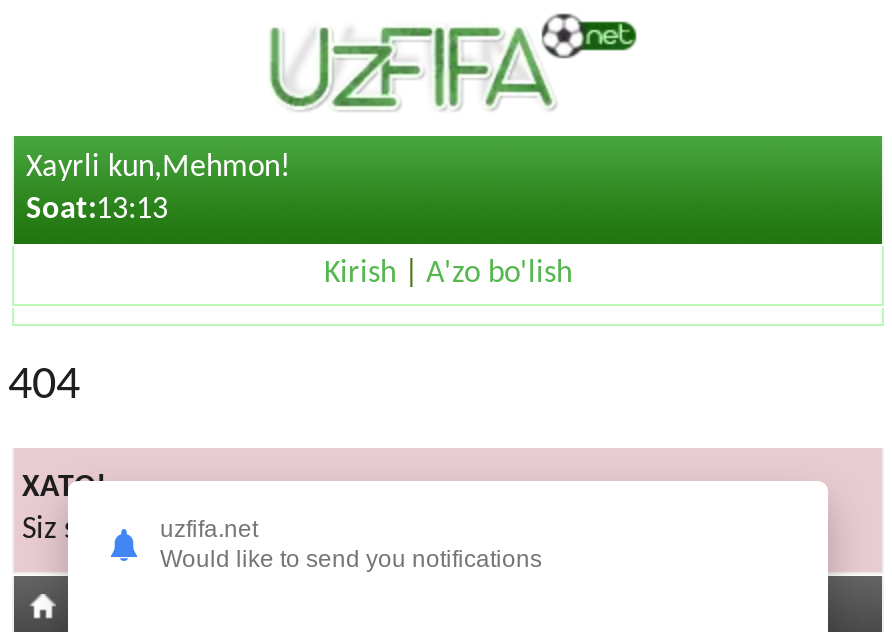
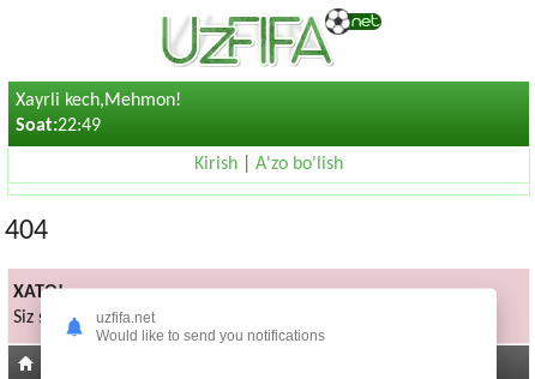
- Xayrli kun,Mehmon!
+ Xayrli kech,Mehmon!

- Soat:13:13
+ Soat:22:49
